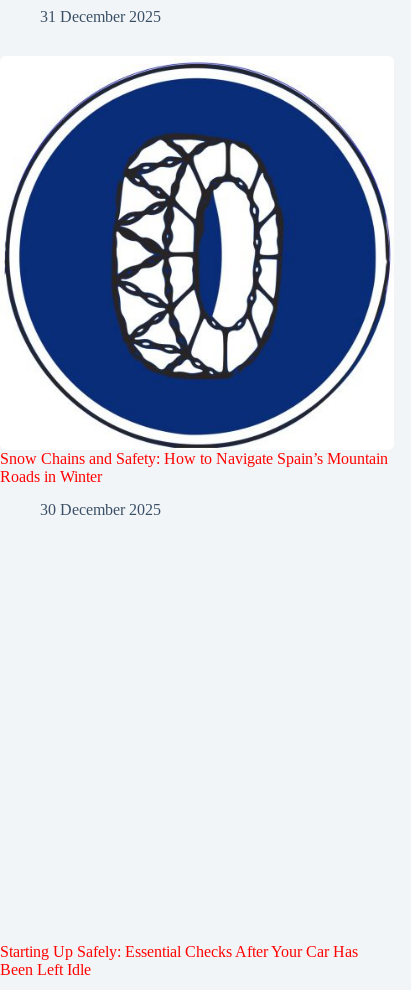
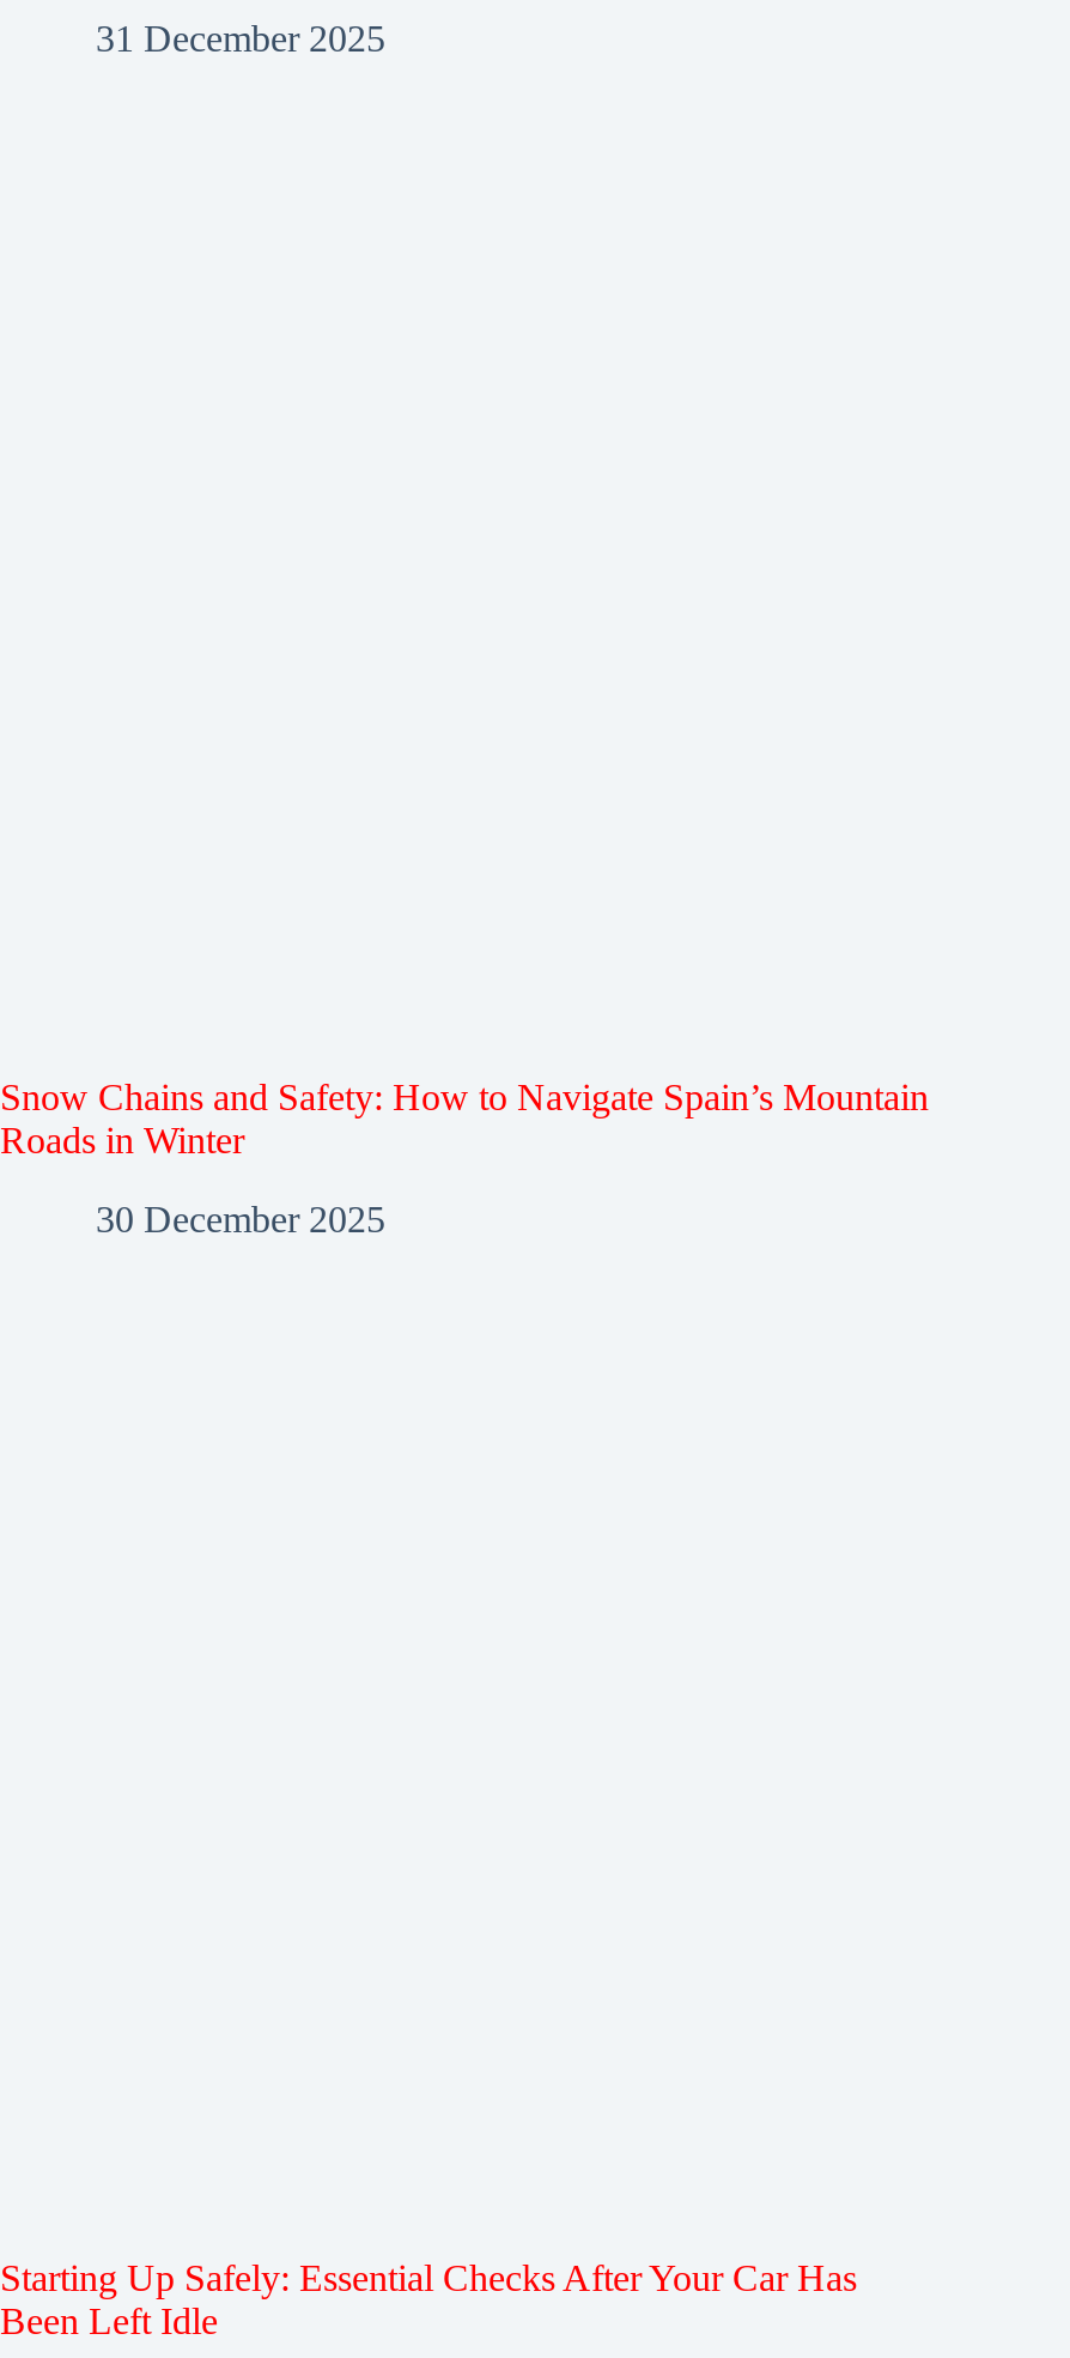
- [image]
